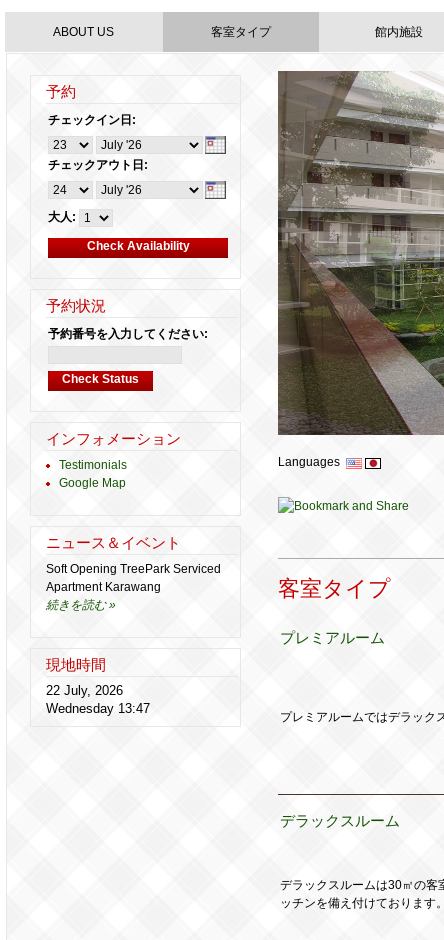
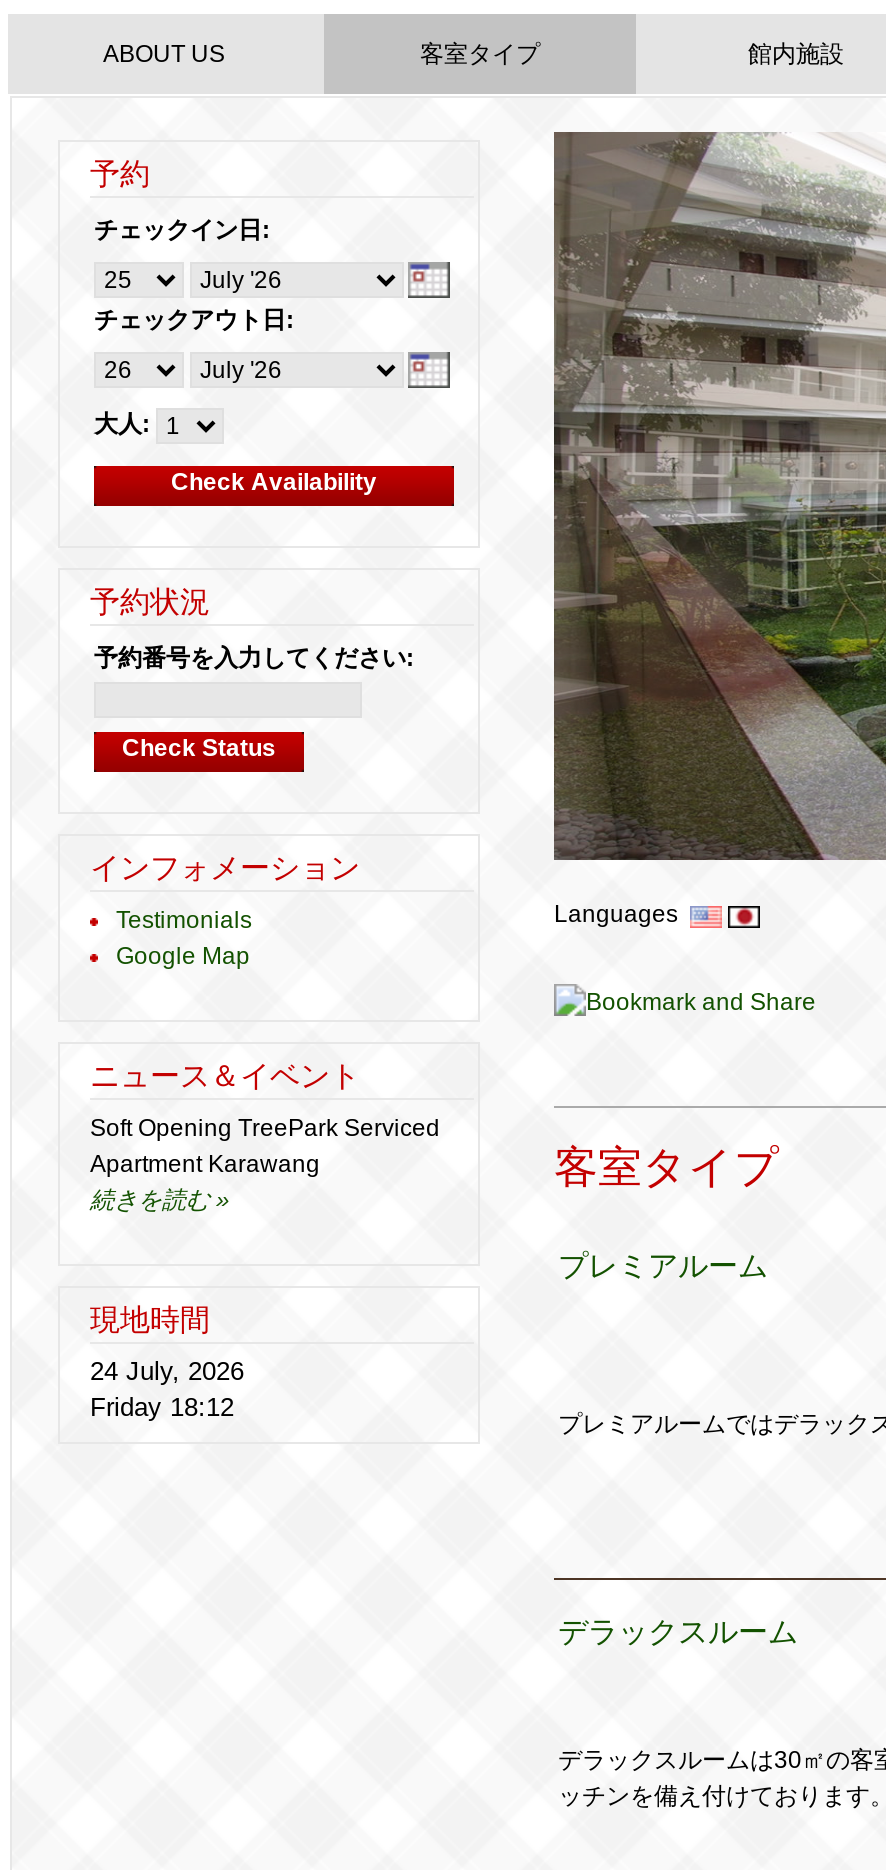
- 22 July, 2026
- Wednesday 13:47
+ 24 July, 2026
+ Friday 18:12
